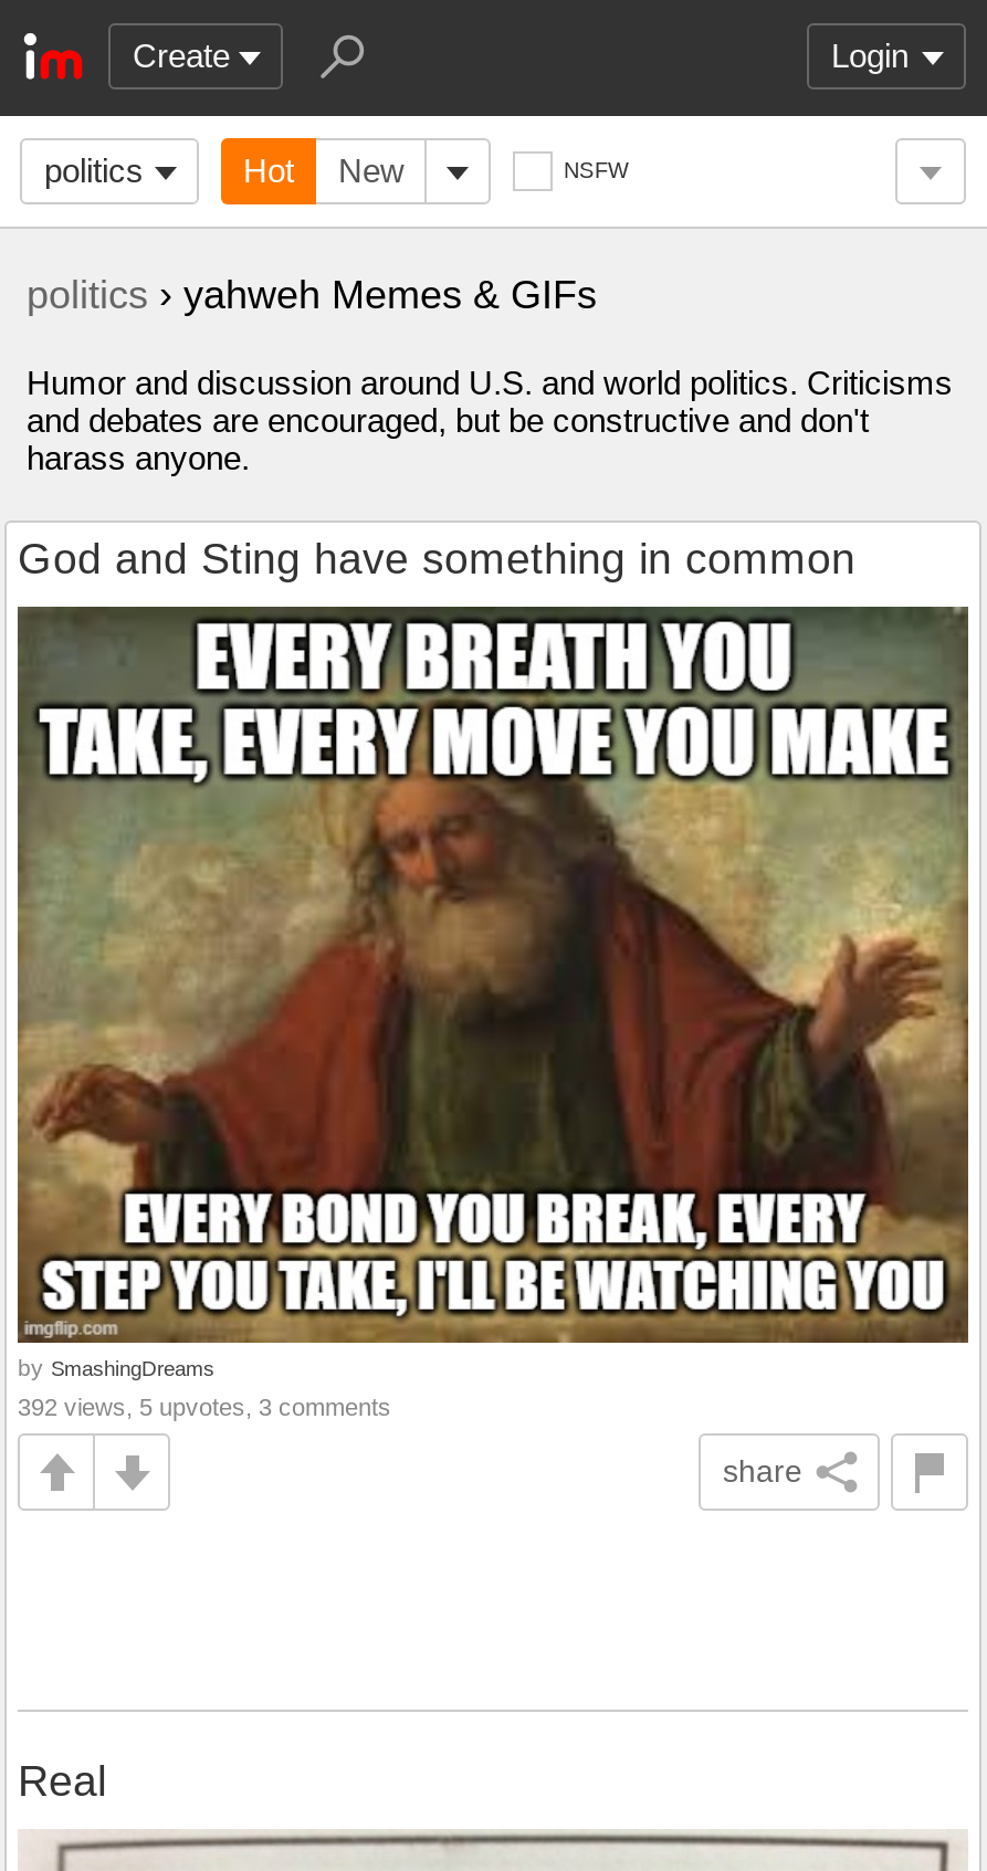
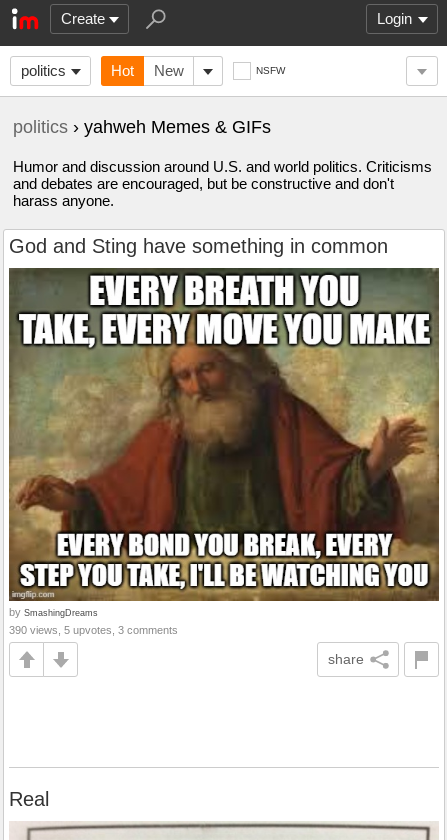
- 392 views, 5 upvotes, 3 comments
+ 390 views, 5 upvotes, 3 comments
